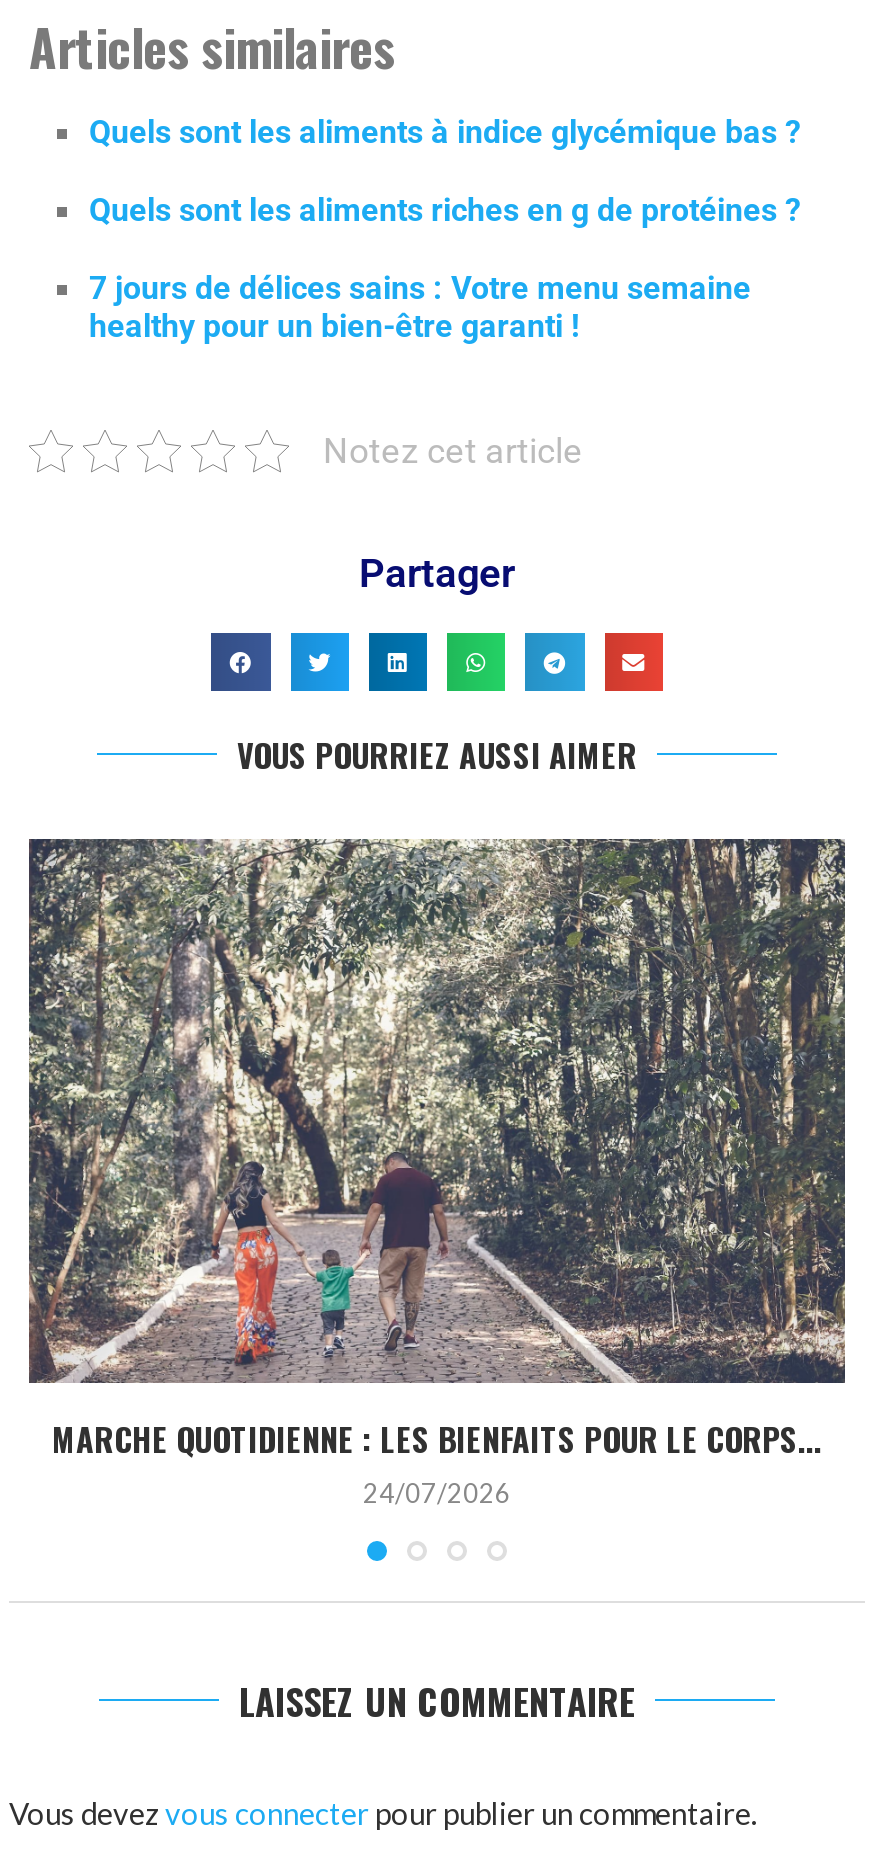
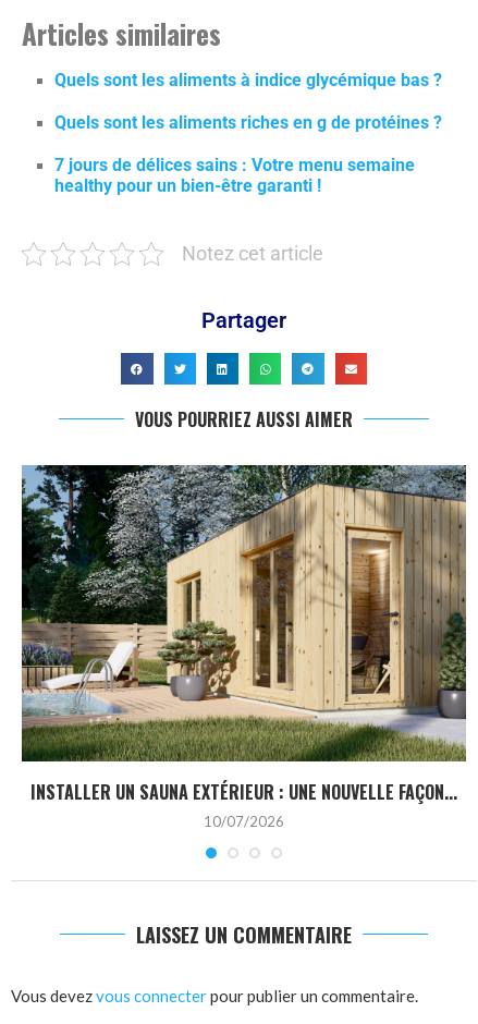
- [image]
- MARCHE QUOTIDIENNE : LES BIENFAITS POUR LE CORPS...
- 24/07/2026
+ [image]
+ INSTALLER UN SAUNA EXTÉRIEUR : UNE NOUVELLE FAÇON...
+ 10/07/2026
